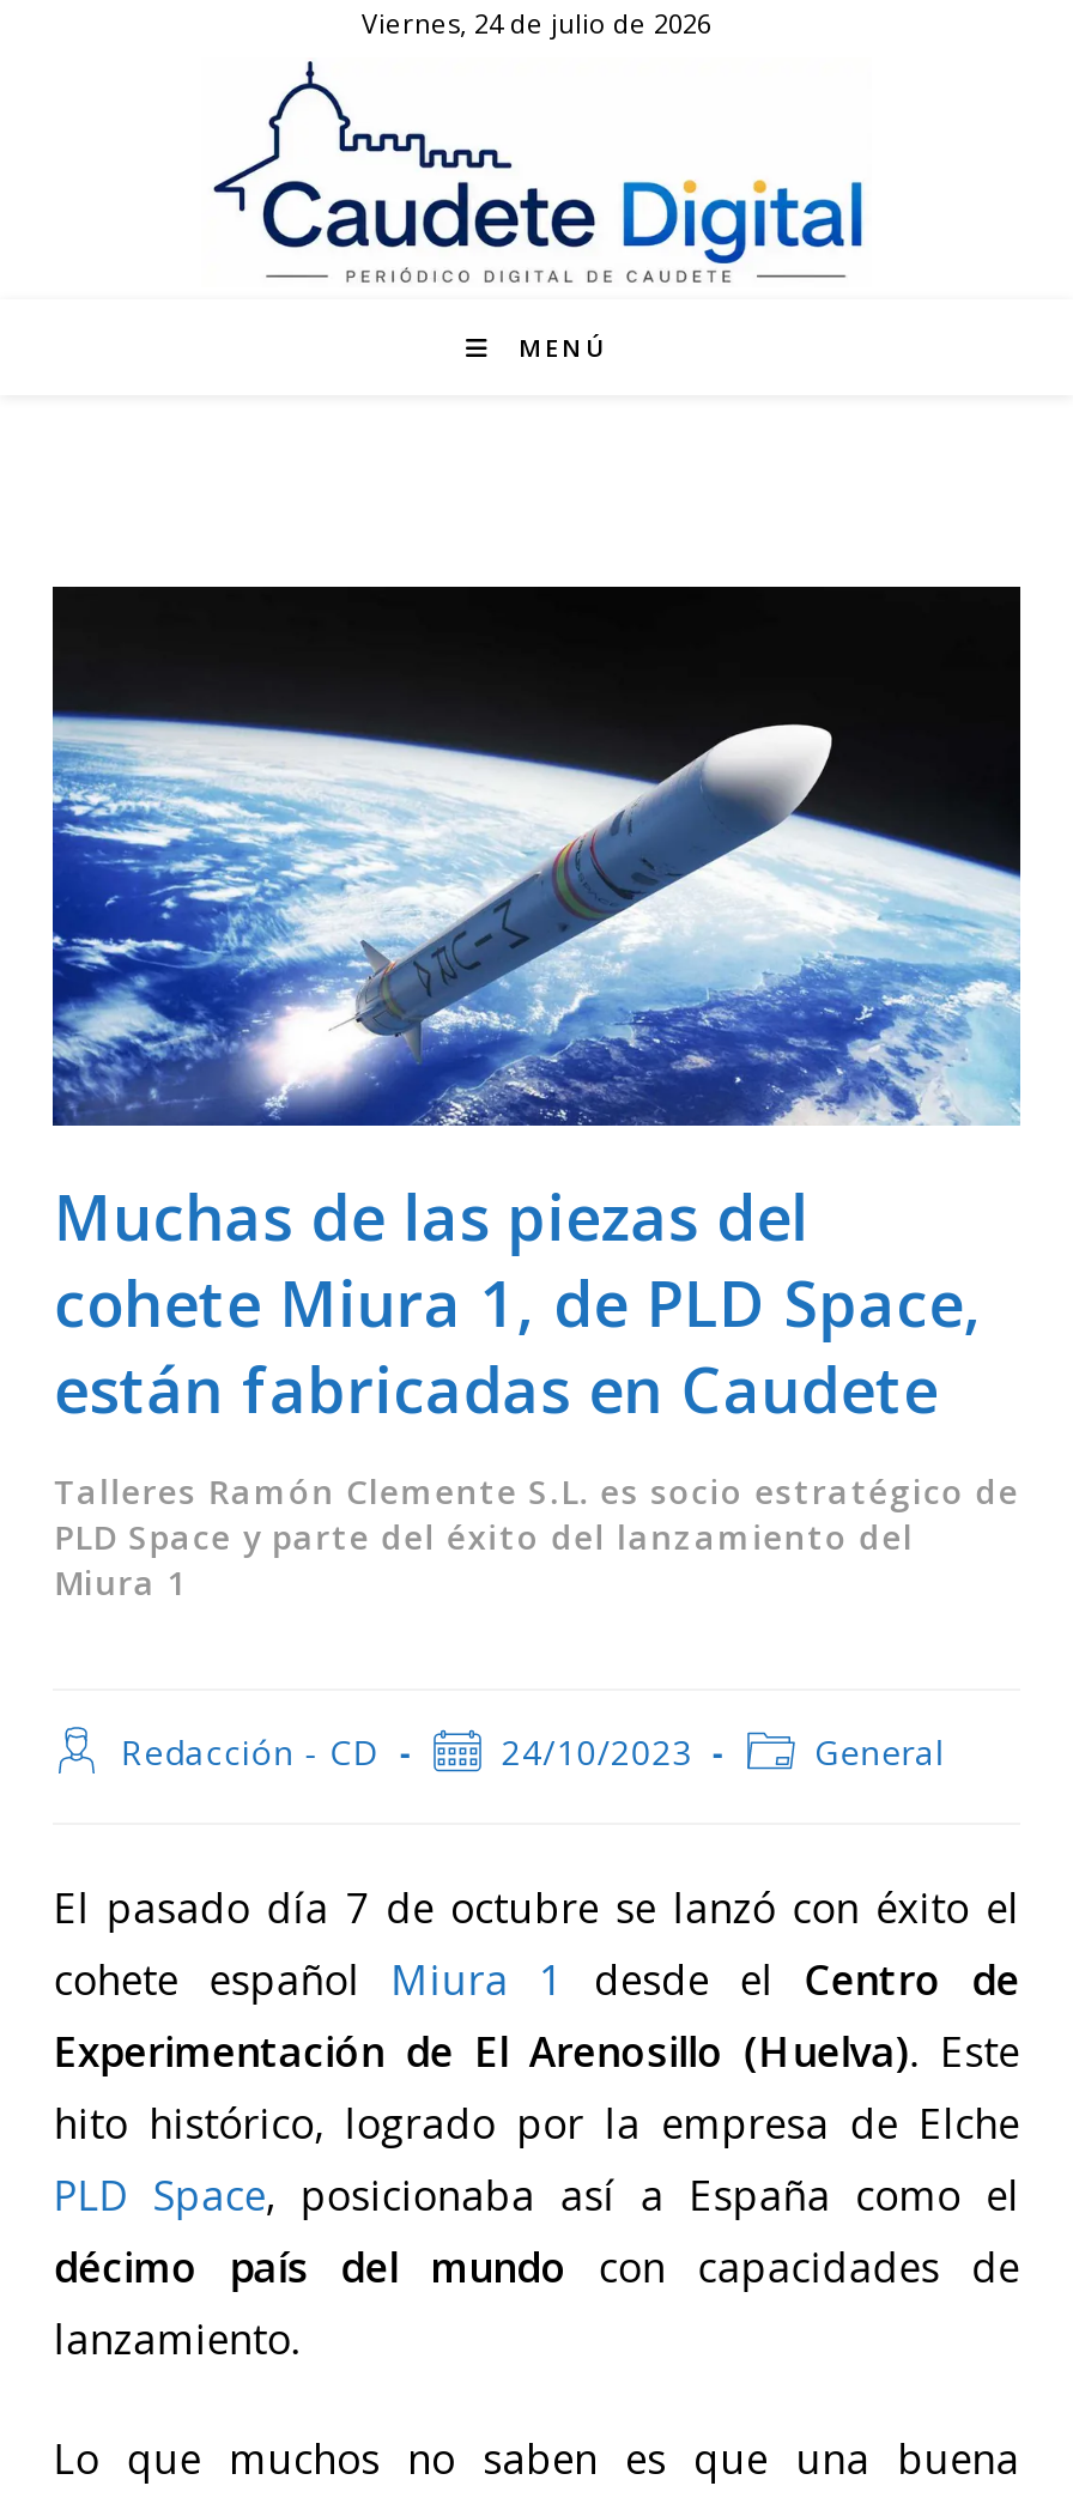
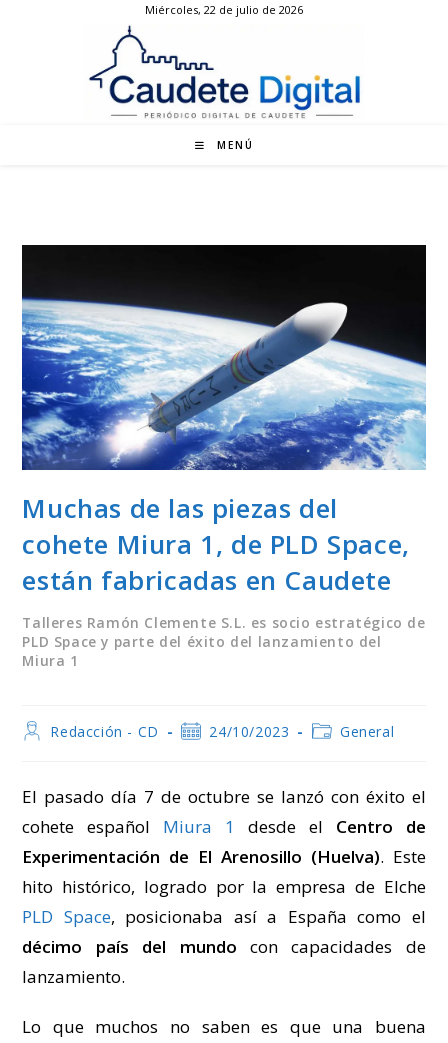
- Viernes, 24 de julio de 2026
+ Miércoles, 22 de julio de 2026
